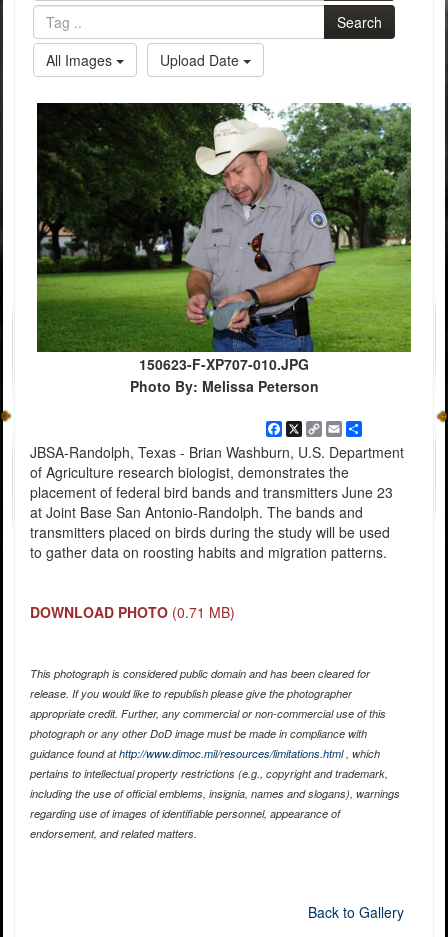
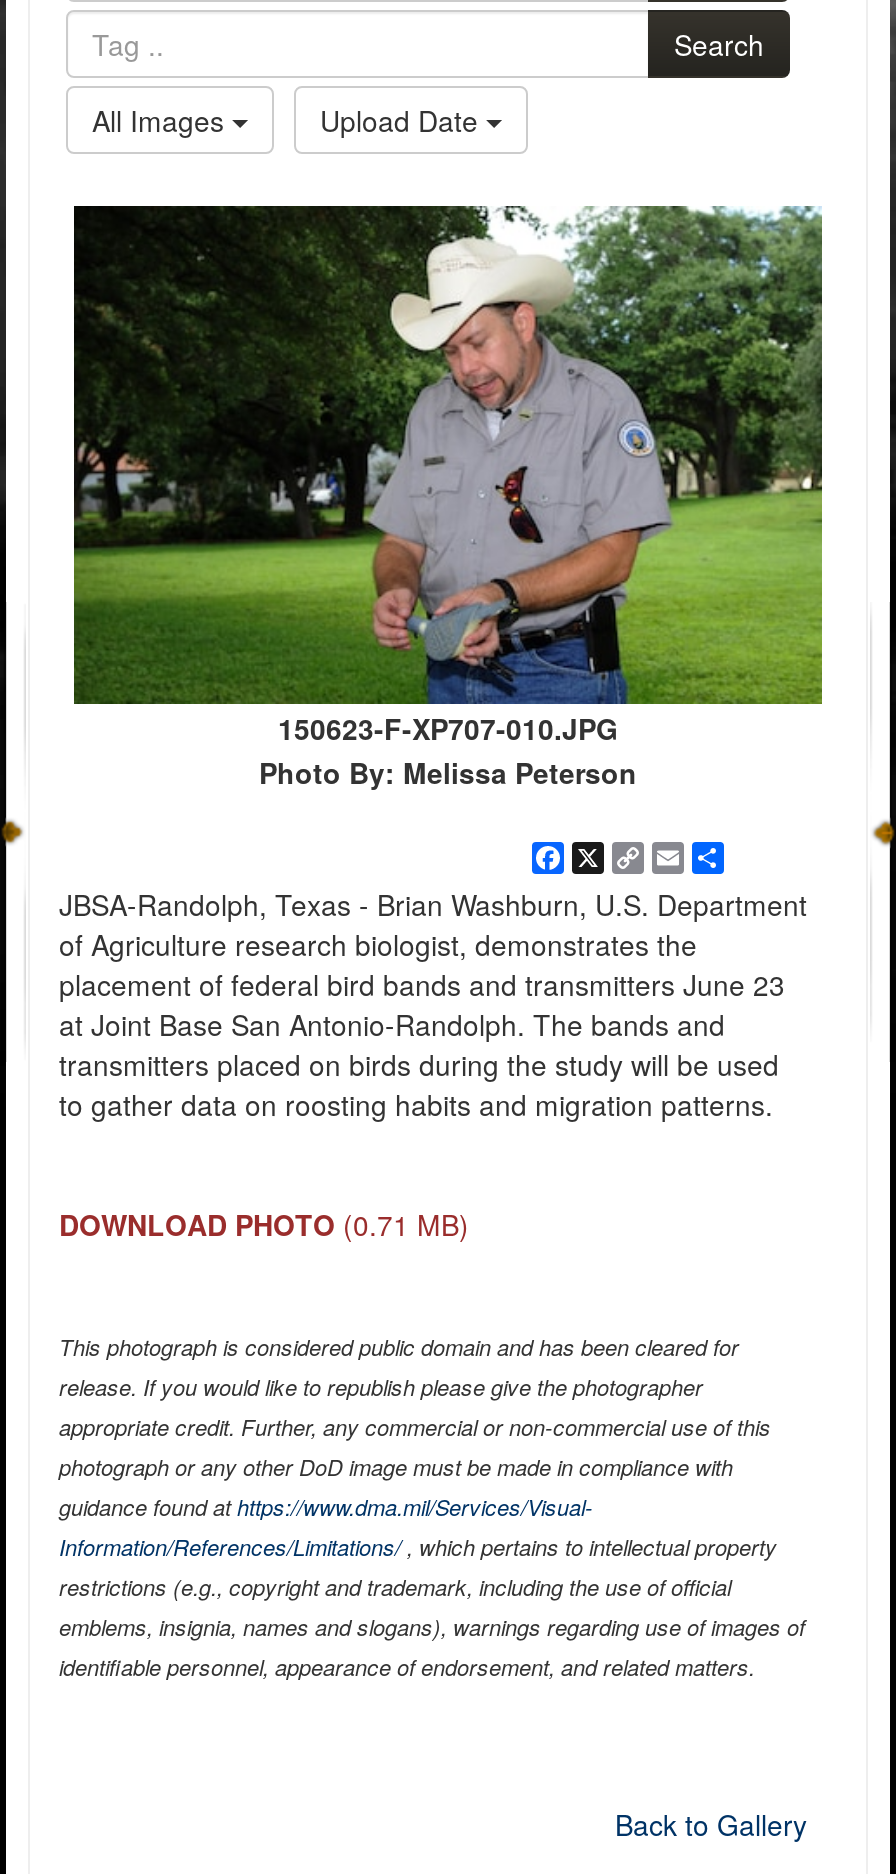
- guidance found athttp://www.dimoc.mil/resources/limitations.html, which
- pertains to intellectual property restrictions (e.g., copyright and trademark,
- including the use of official emblems, insignia, names and slogans), warnings
- regarding use of images of identifiable personnel, appearance of
- endorsement, and related matters.
+ guidance found athttps://www.dma.mil/Services/Visual-
+ Information/References/Limitations/, which pertains to intellectual property
+ restrictions (e.g., copyright and trademark, including the use of official
+ emblems, insignia, names and slogans), warnings regarding use of images of
+ identifiable personnel, appearance of endorsement, and related matters.
